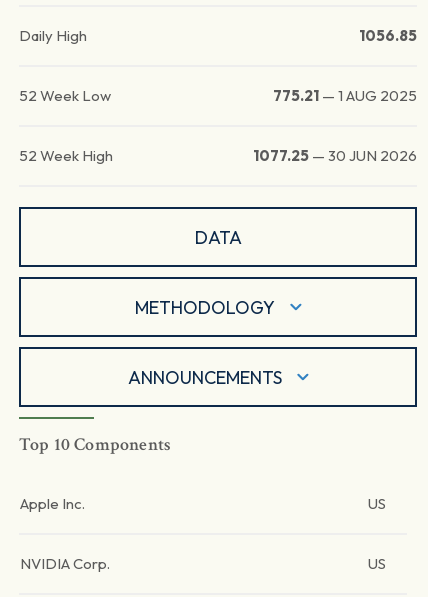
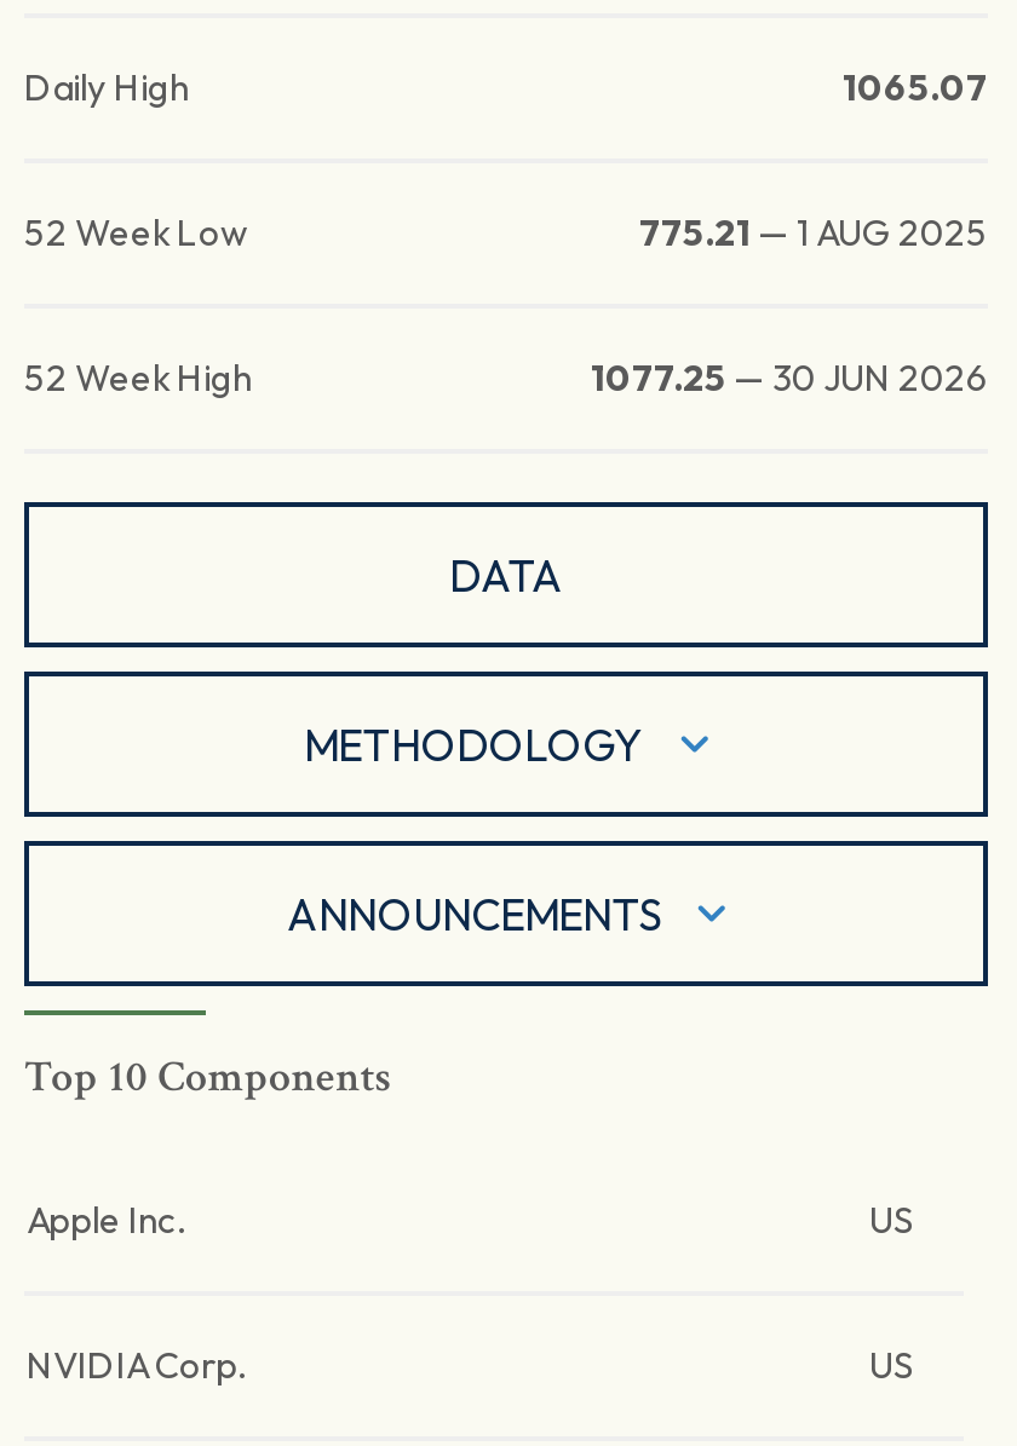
- 1056.85
+ 1065.07
